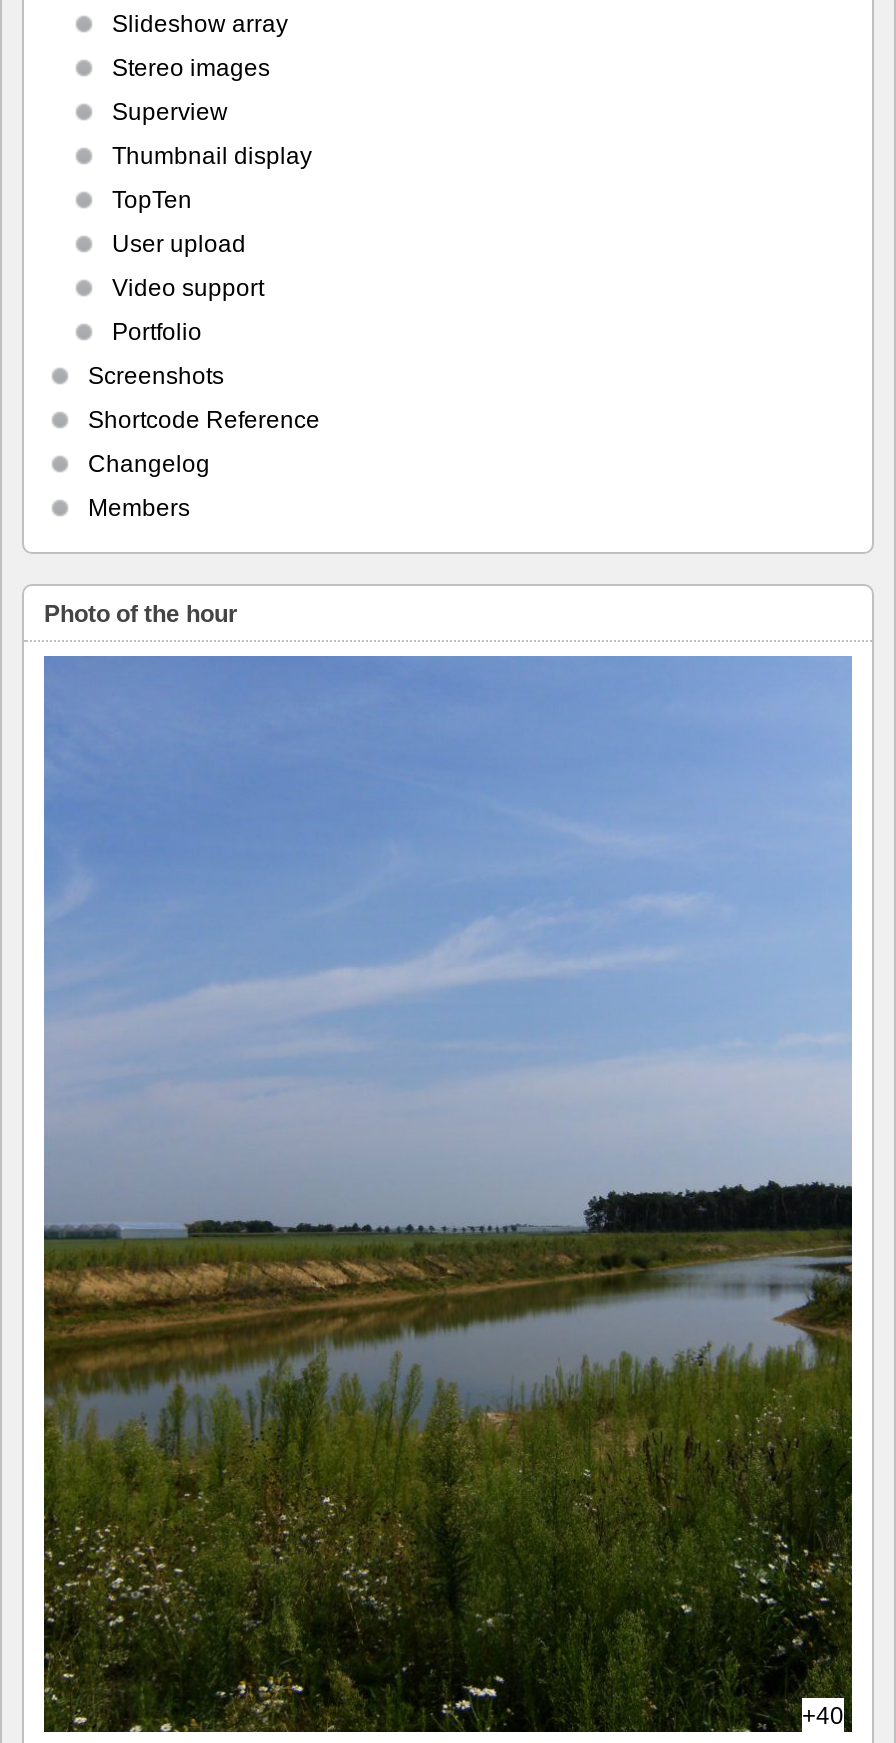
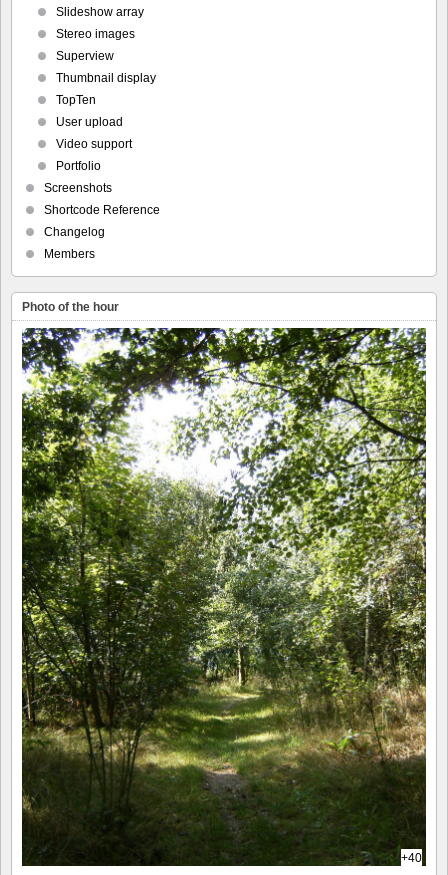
- [image]
+ [image]
